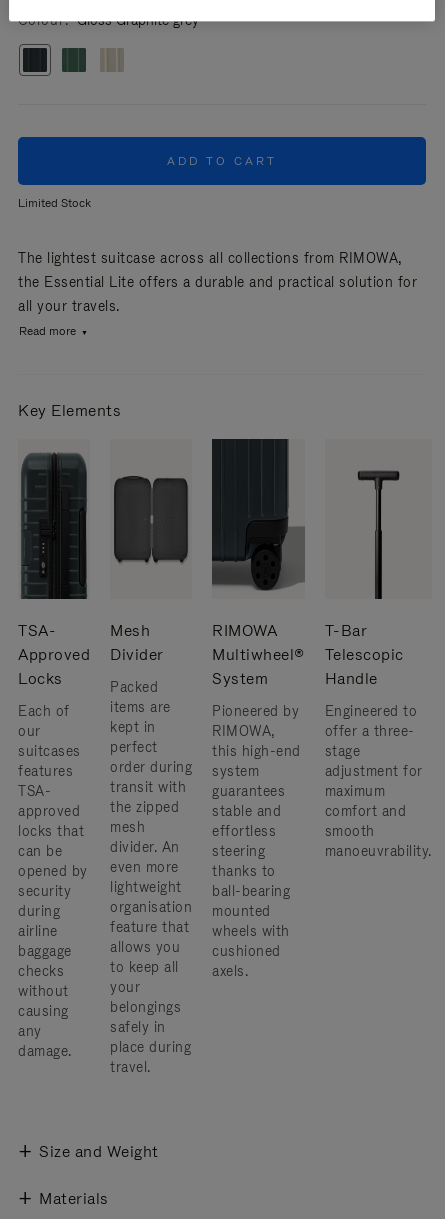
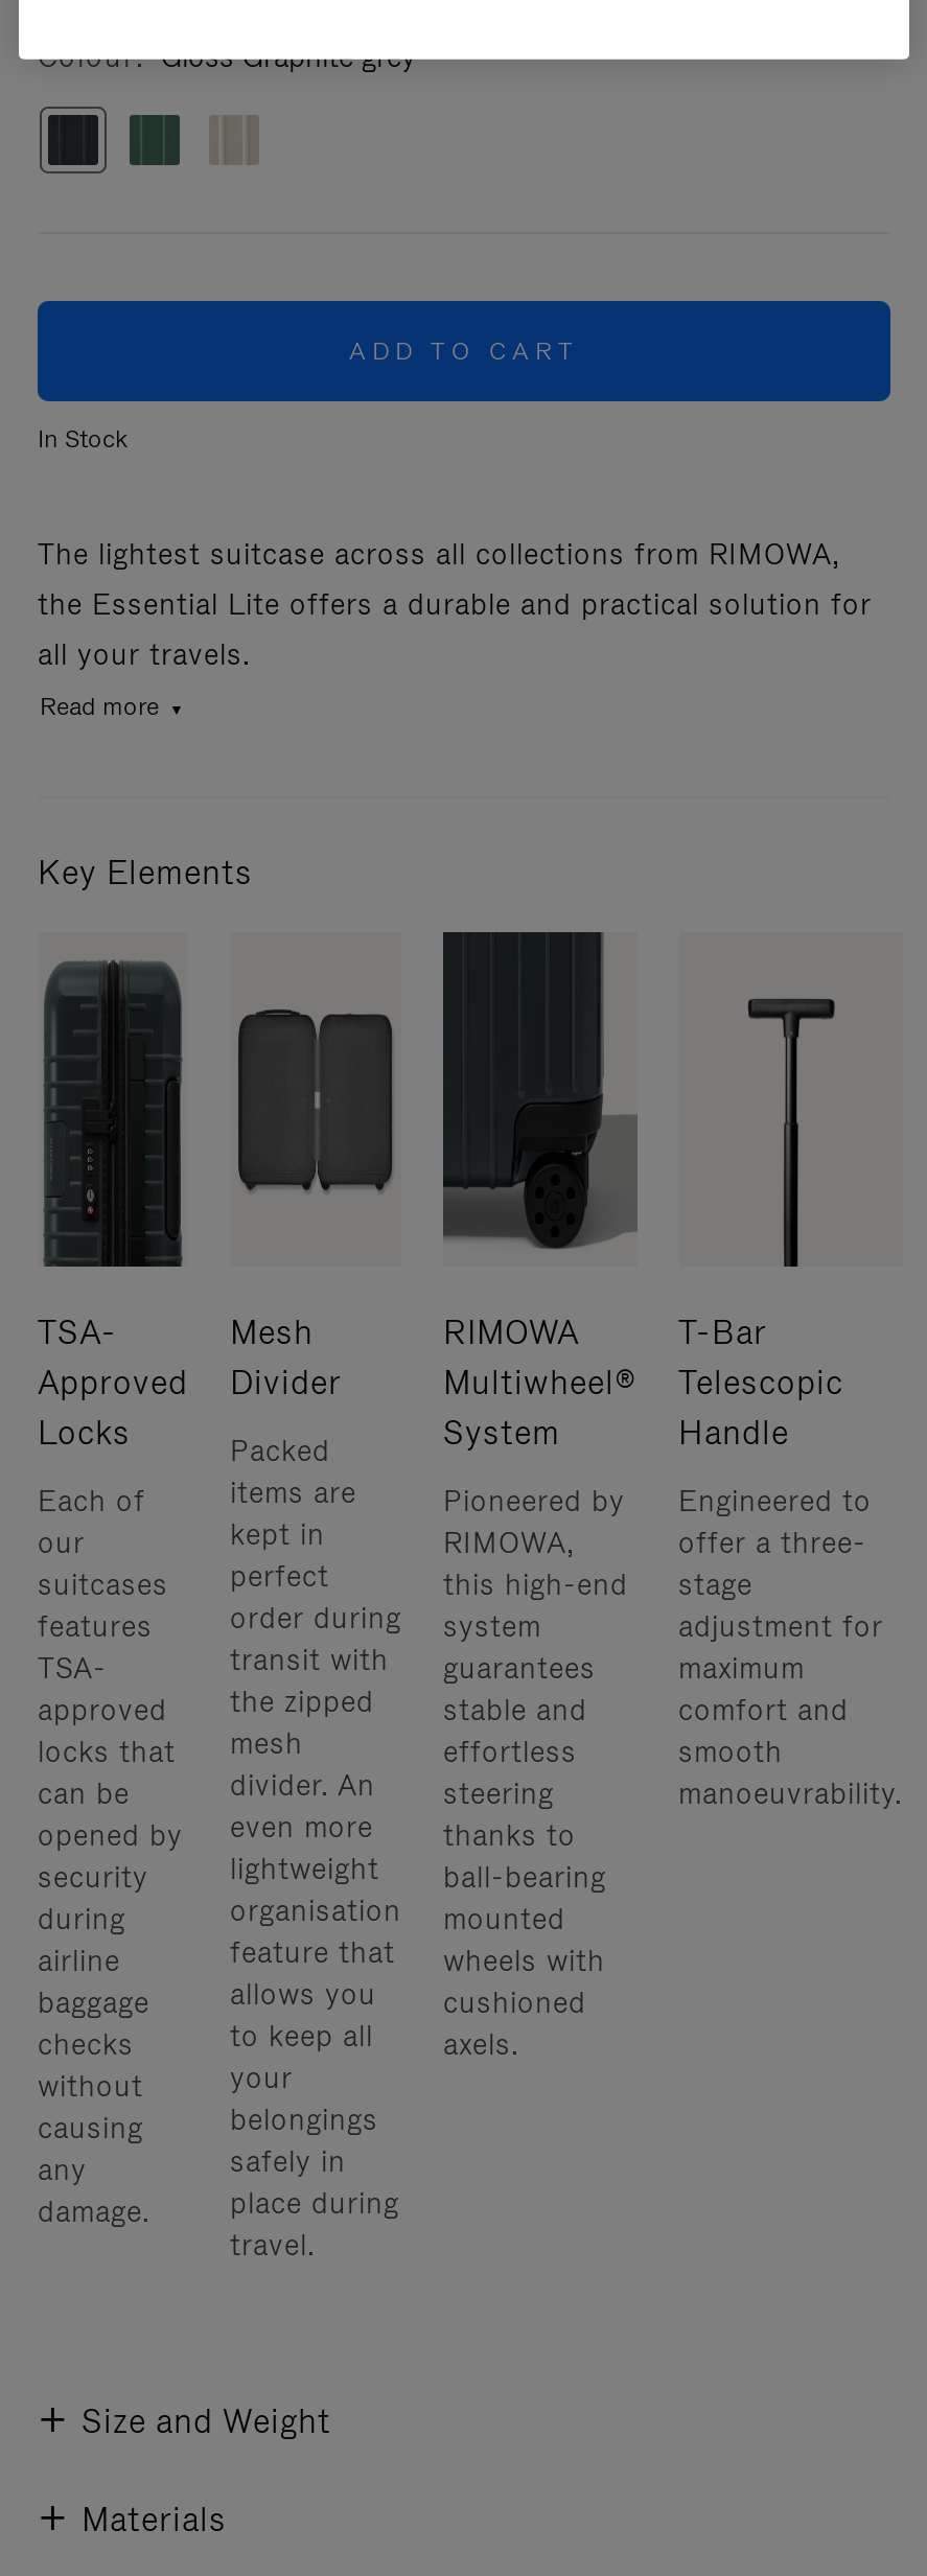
- Limited Stock
+ In Stock
